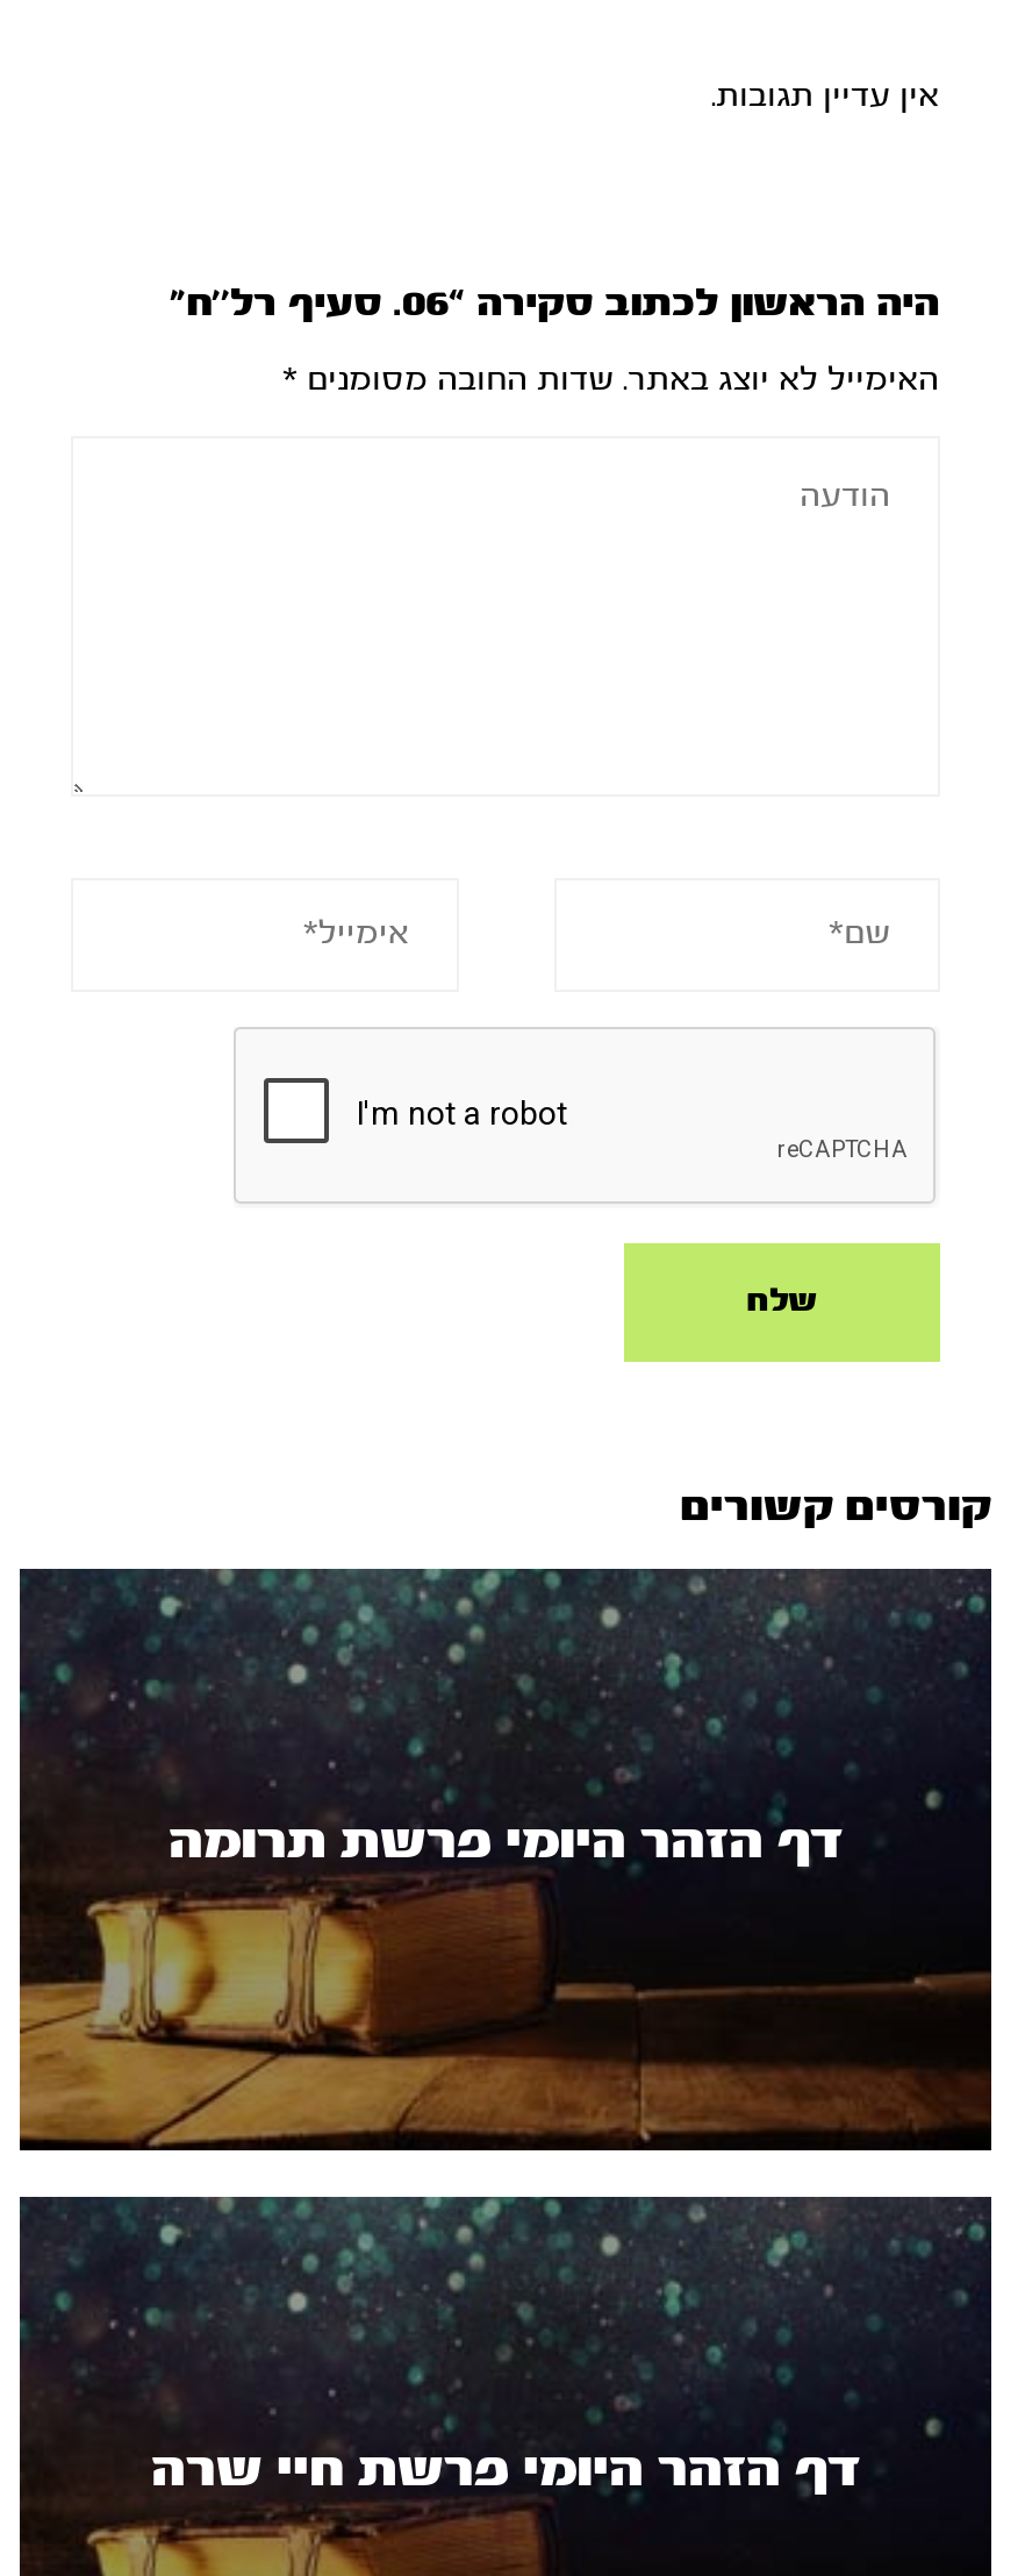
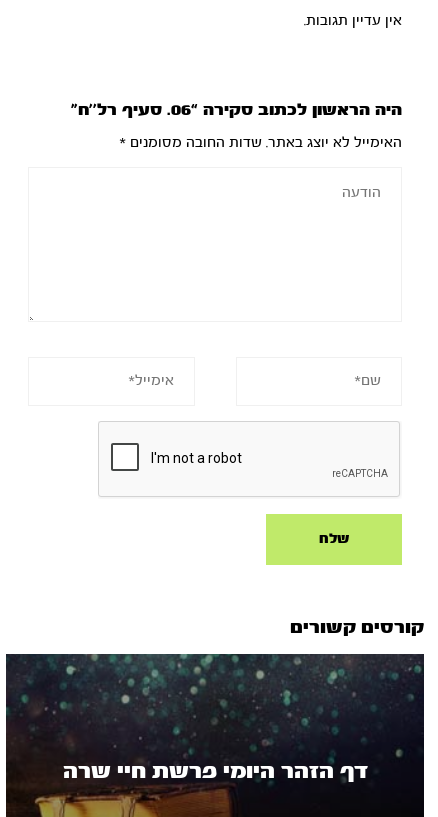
- דף הזהר היומי פרשת תרומה

- [image]
